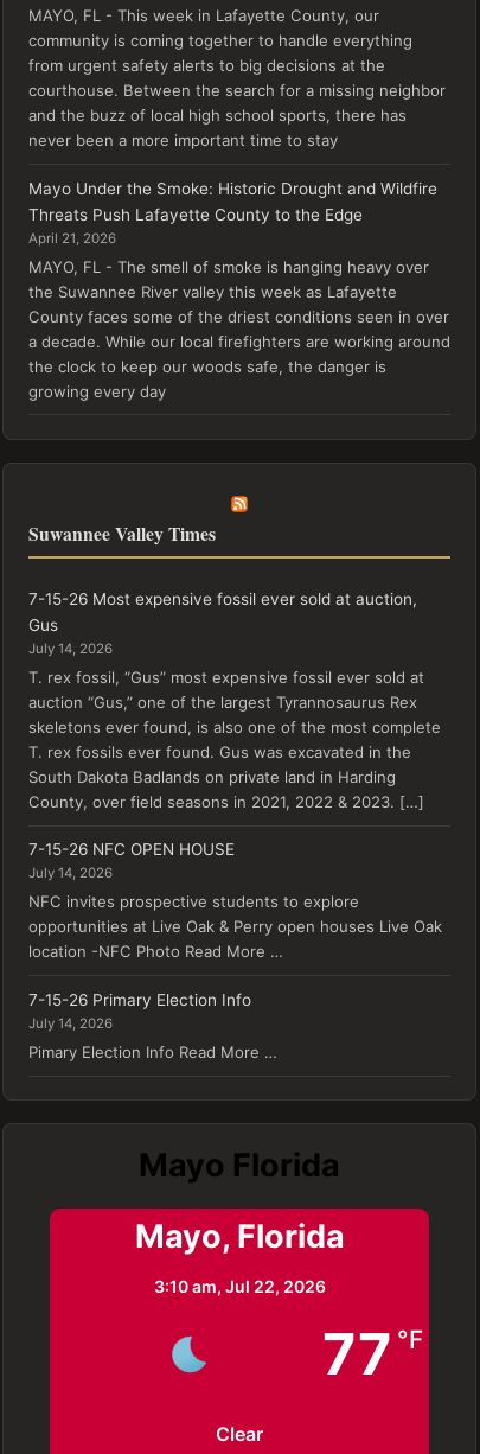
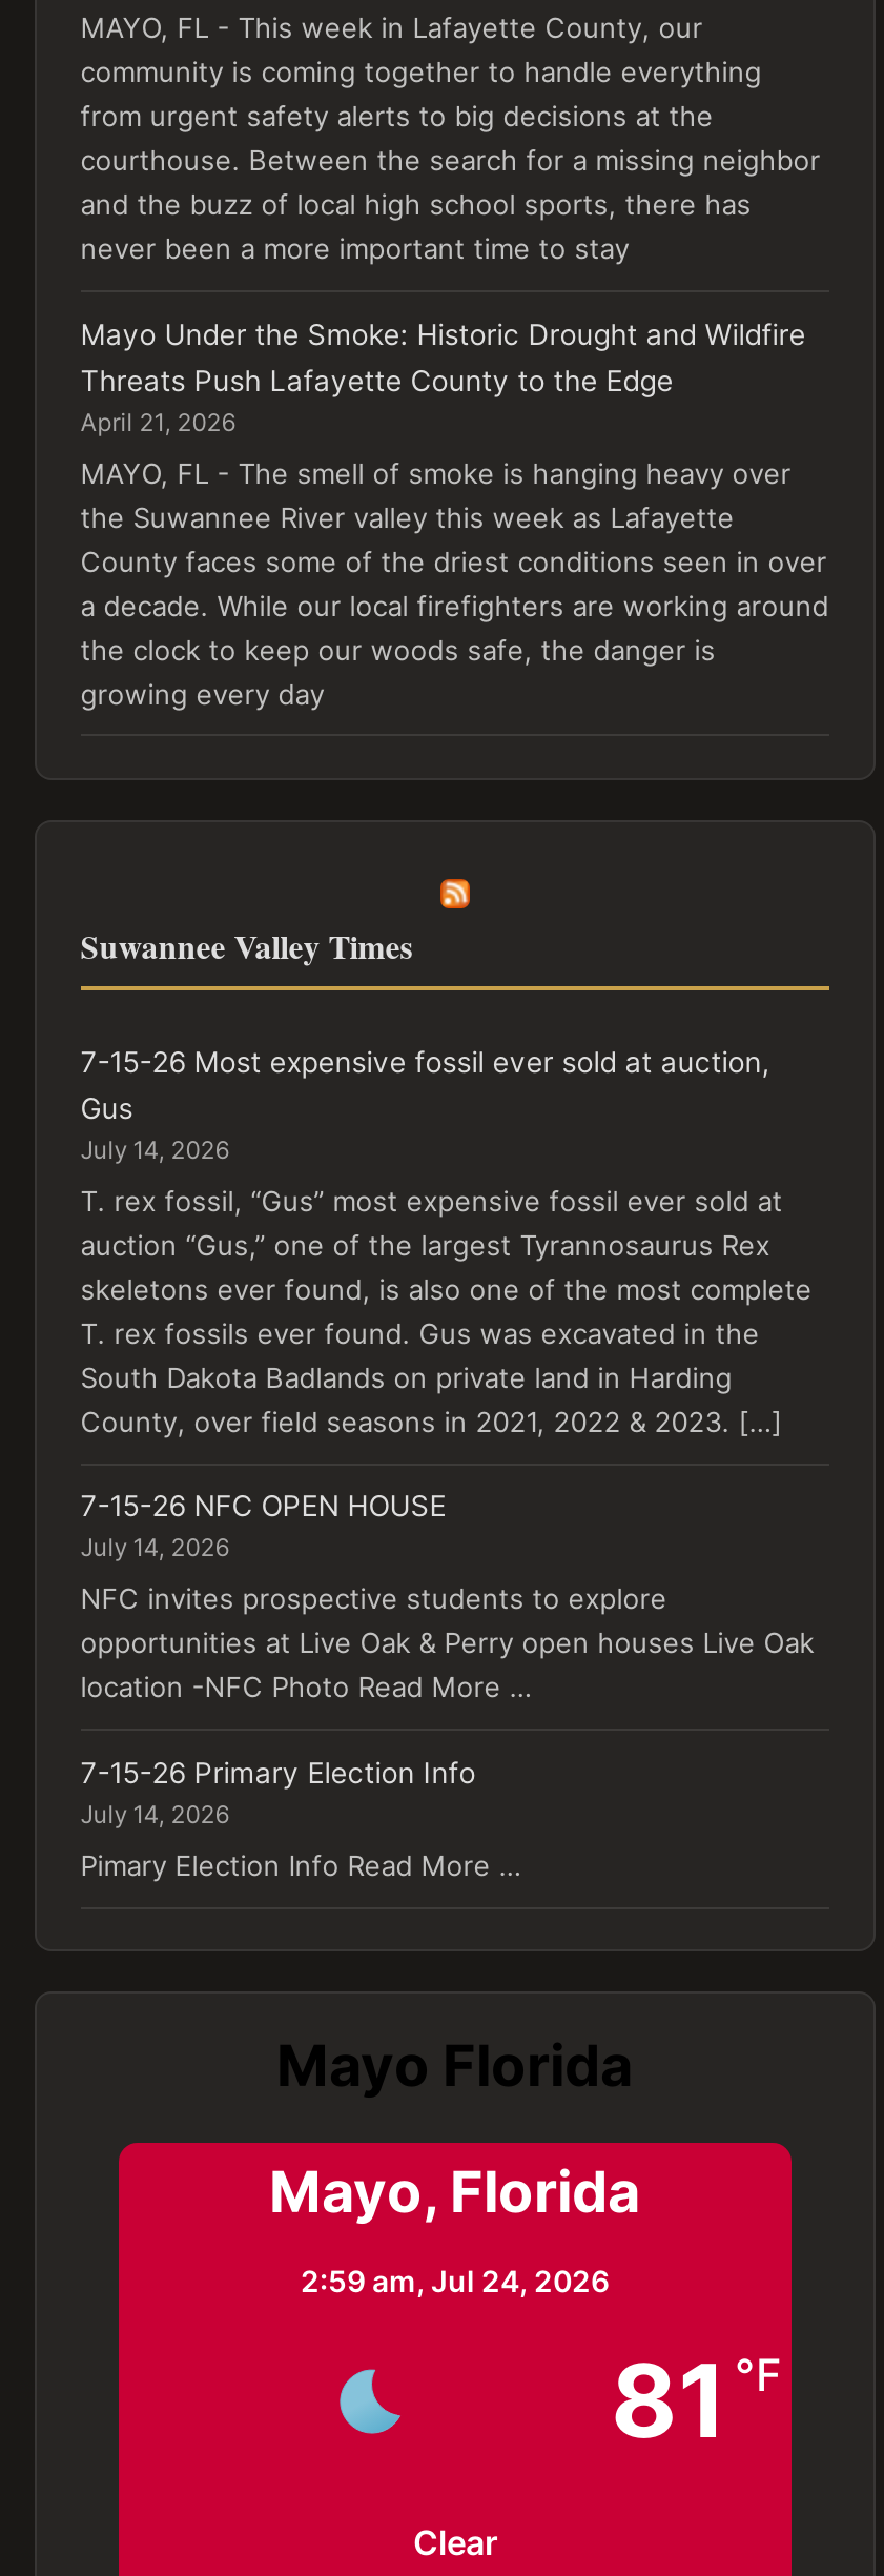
- 3:10 am, Jul 22, 2026
+ 2:59 am, Jul 24, 2026

- 77 °F
+ 81 °F
